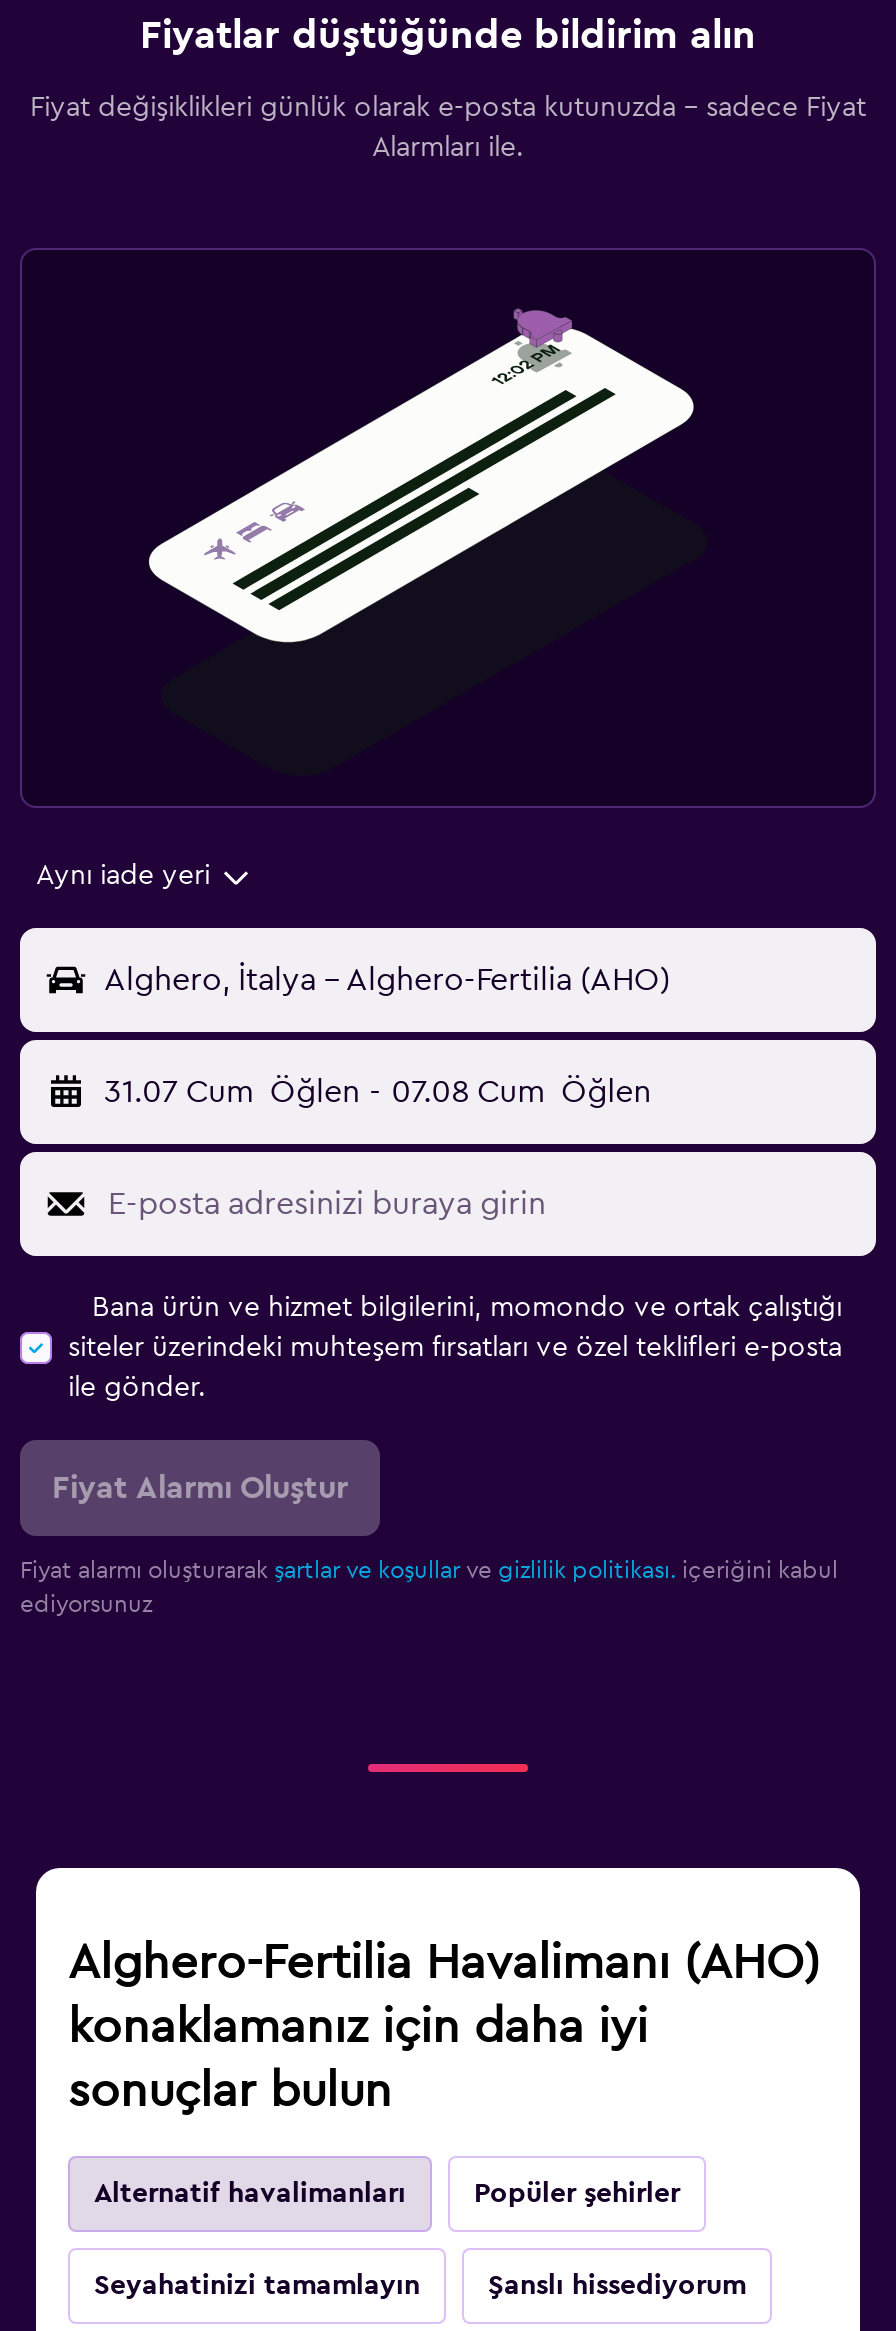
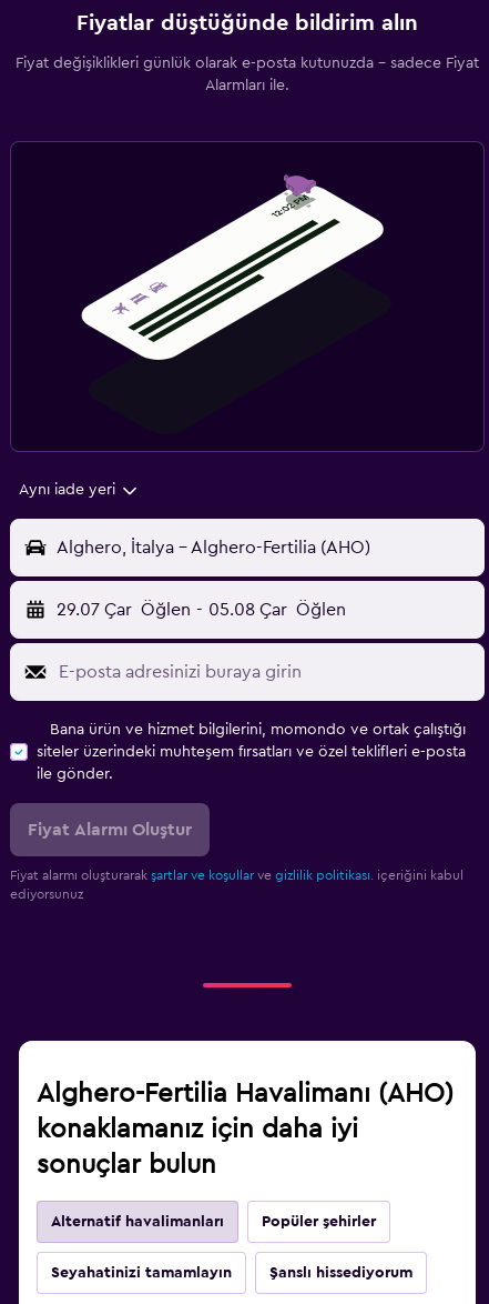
- 31.07 Cum Öğlen - 07.08 Cum Öğlen
+ 29.07 Çar Öğlen - 05.08 Çar Öğlen
